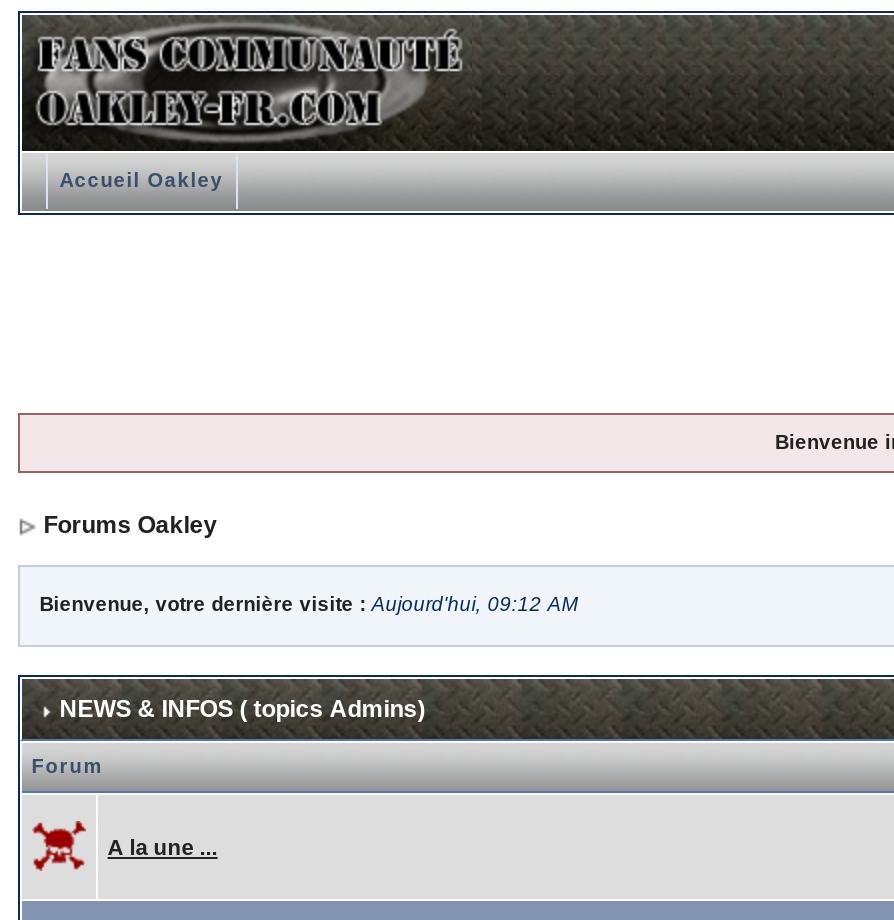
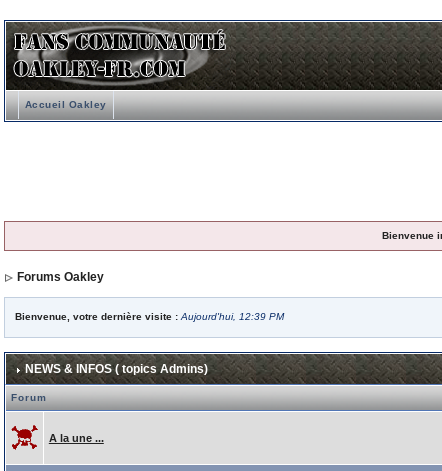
- Bienvenue, votre dernière visite : Aujourd'hui, 09:12 AM
+ Bienvenue, votre dernière visite : Aujourd'hui, 12:39 PM
